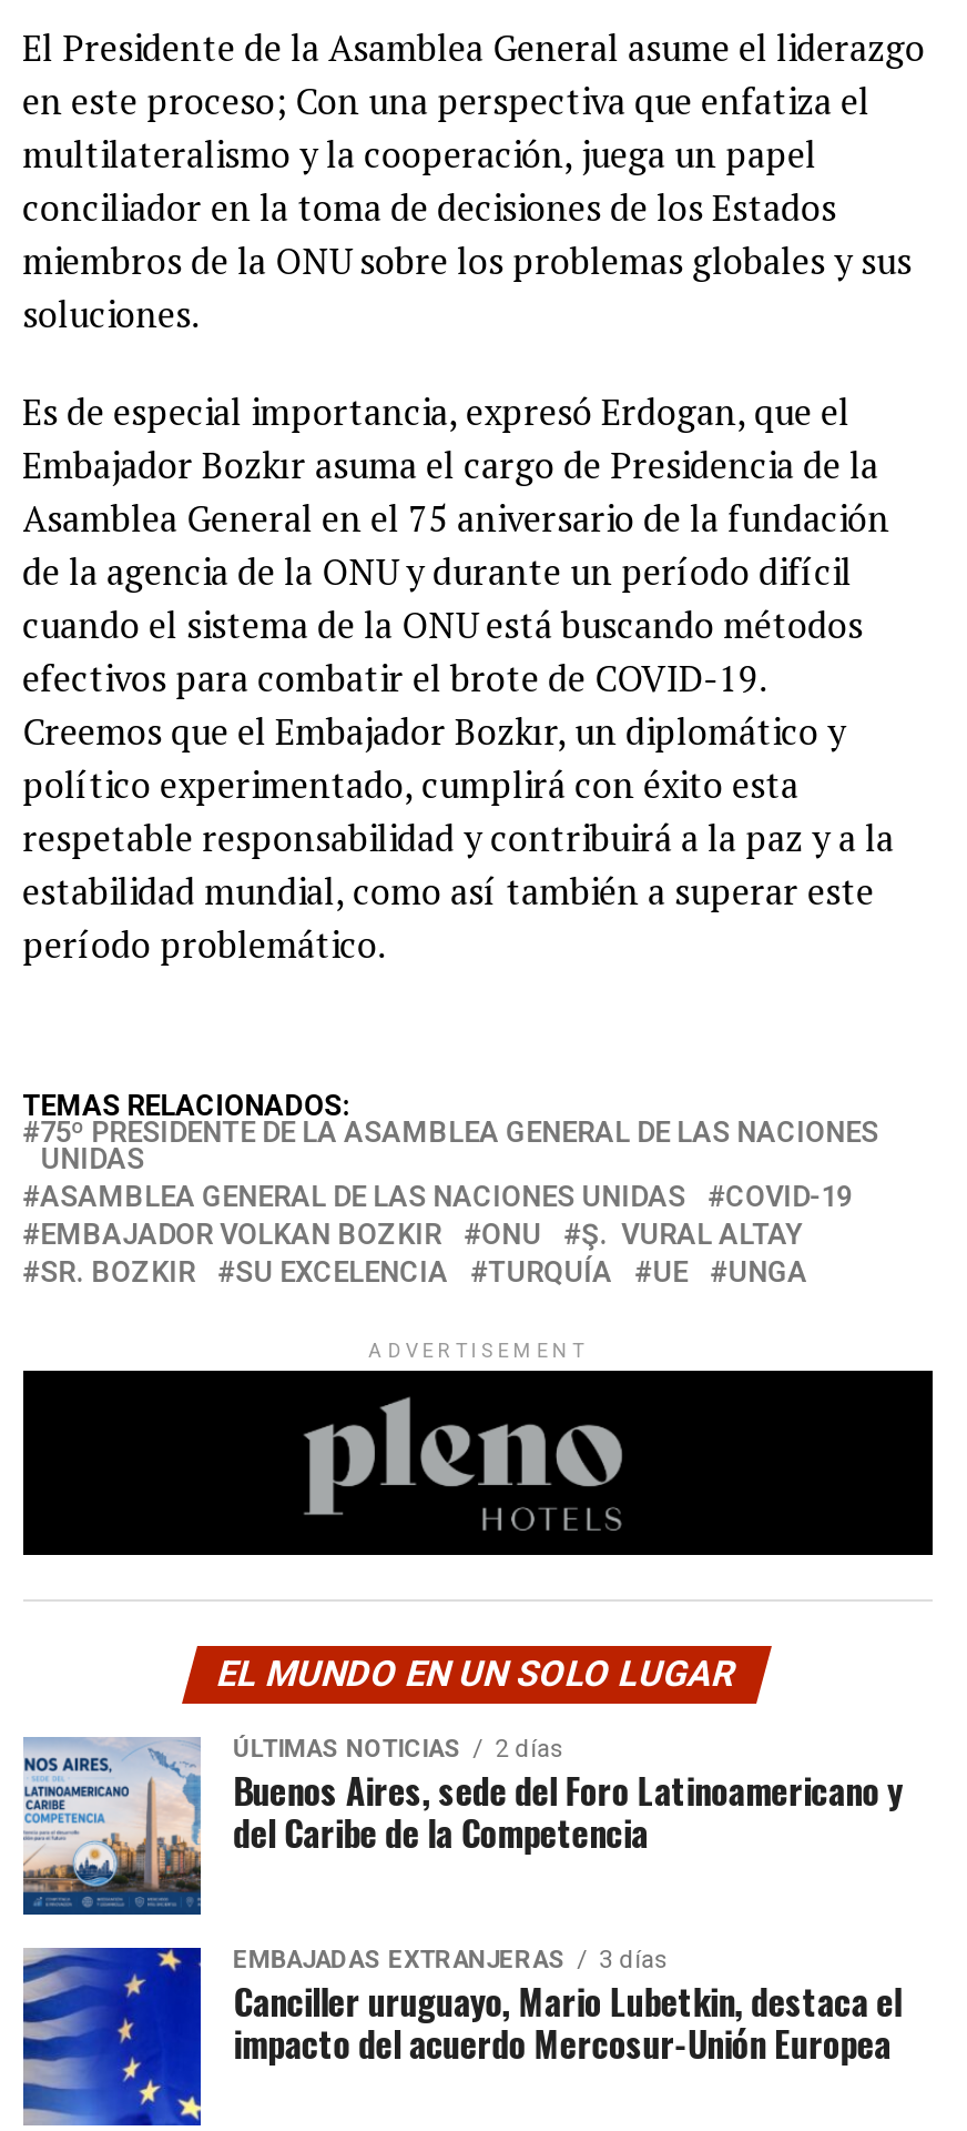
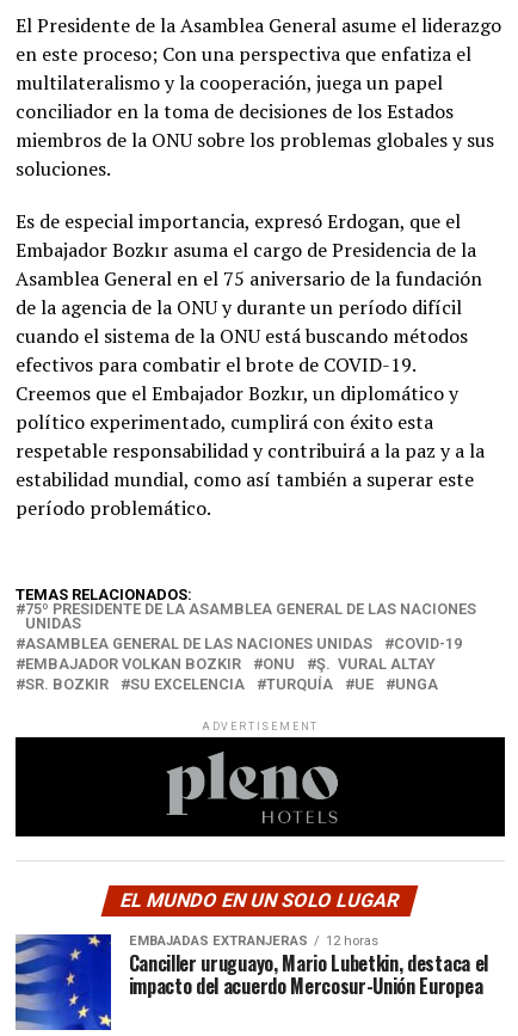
- [image]
- ÚLTIMAS NOTICIAS
- 2 días
- Buenos Aires, sede del Foro Latinoamericano y
- del Caribe de la Competencia

- EMBAJADAS EXTRANJERAS 3 días
+ EMBAJADAS EXTRANJERAS 12 horas
